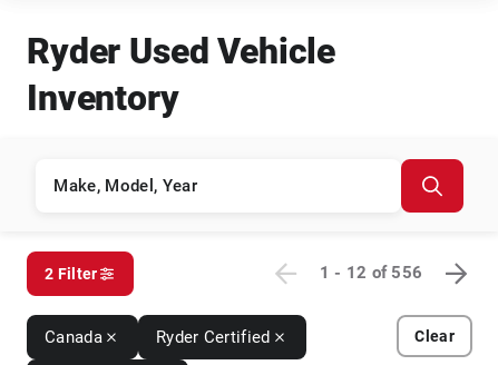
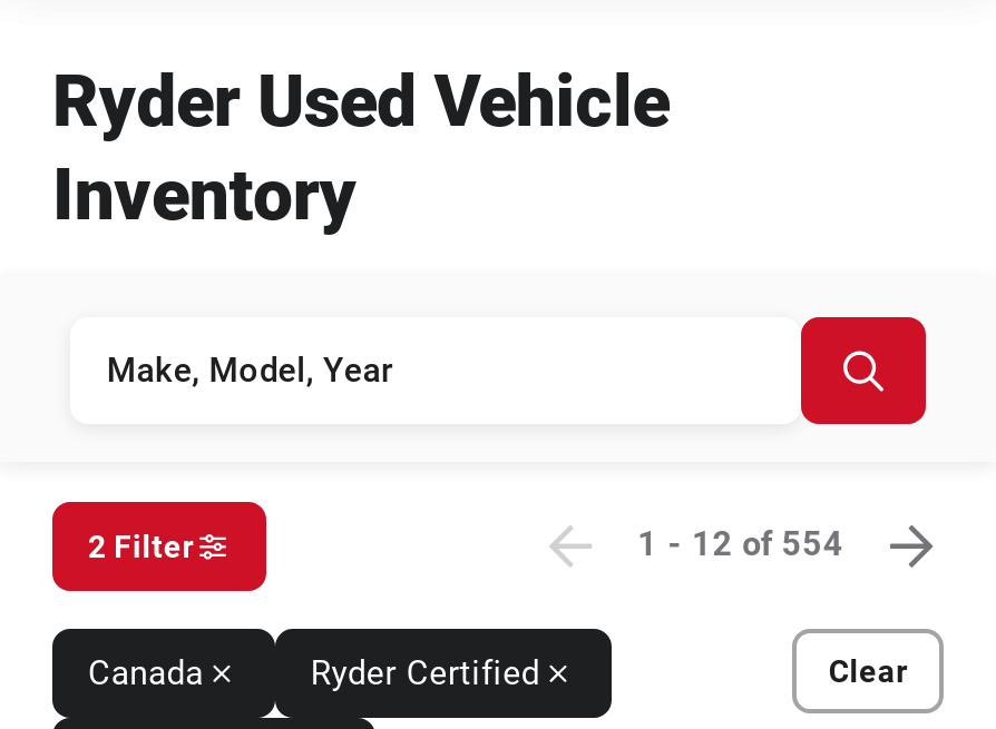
- 1 - 12 of 556
+ 1 - 12 of 554
